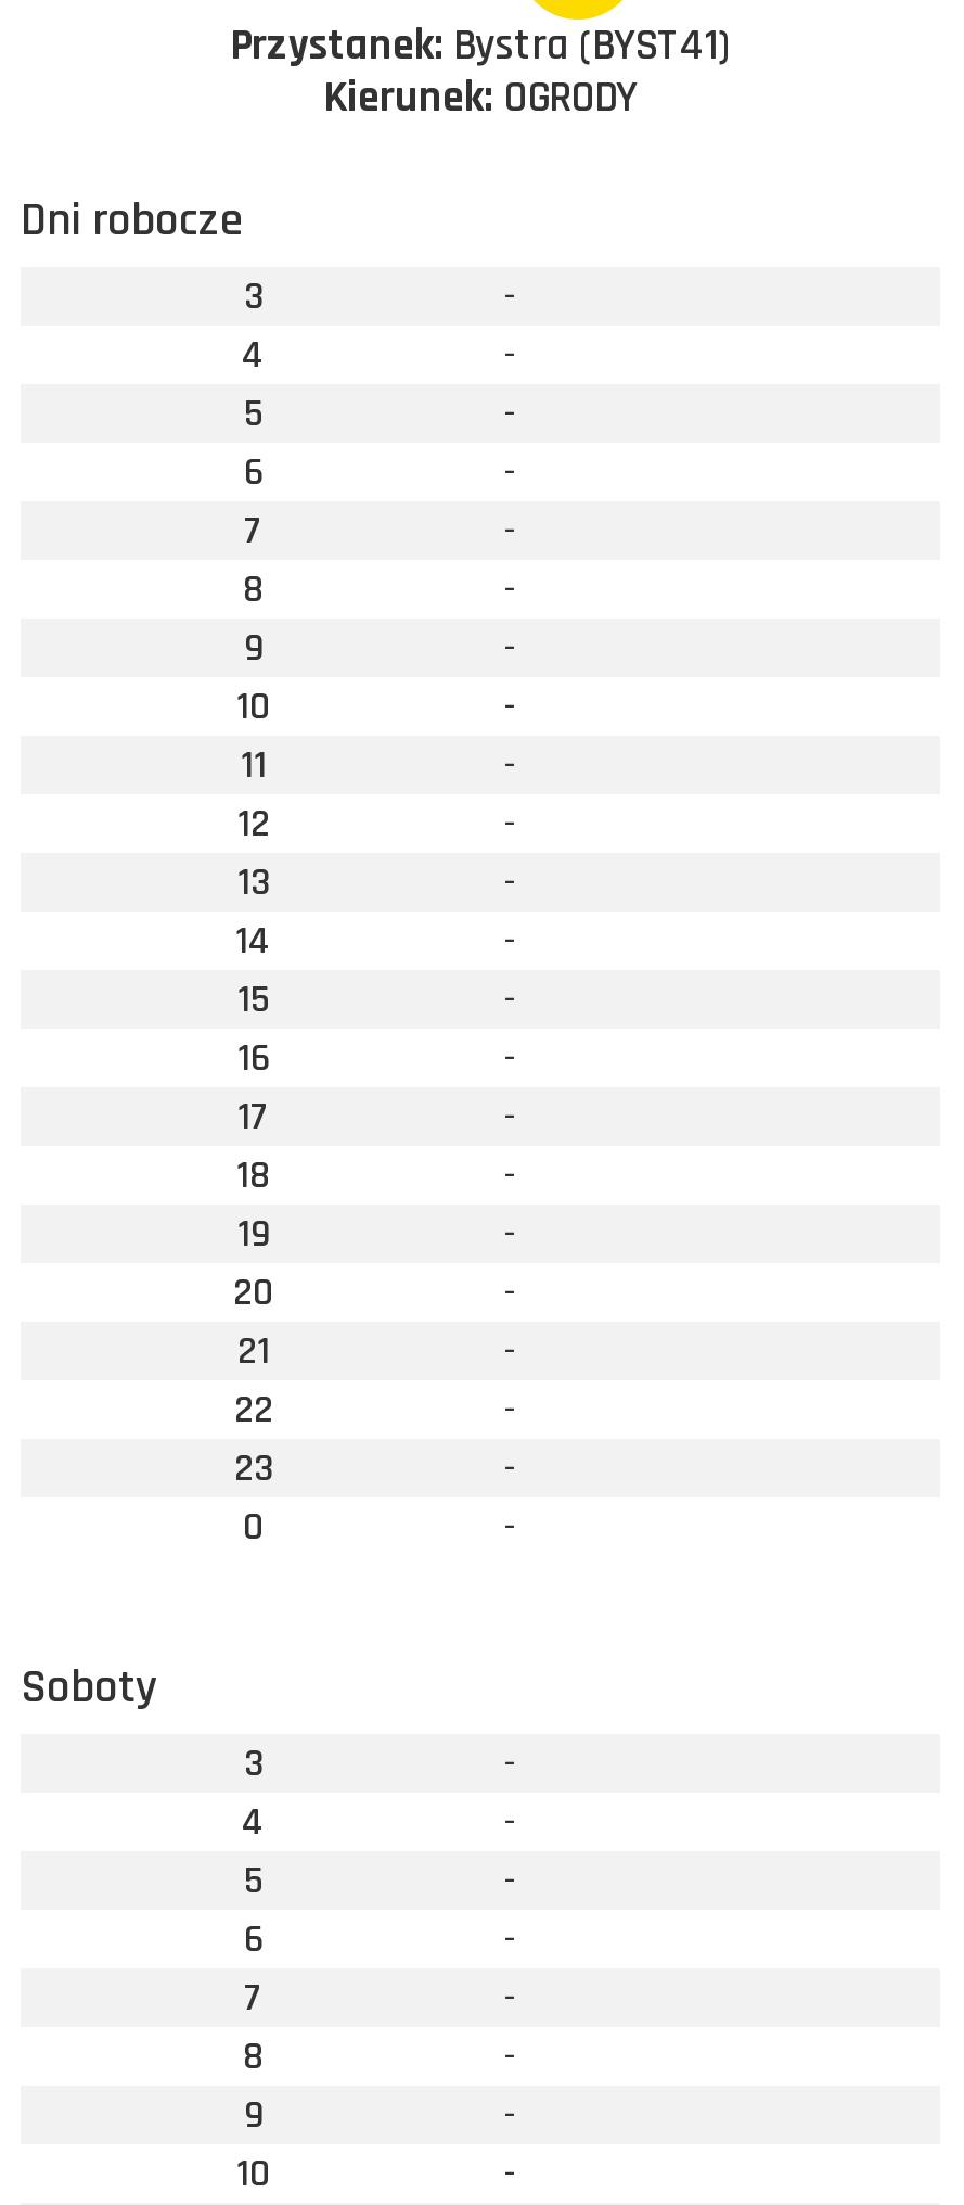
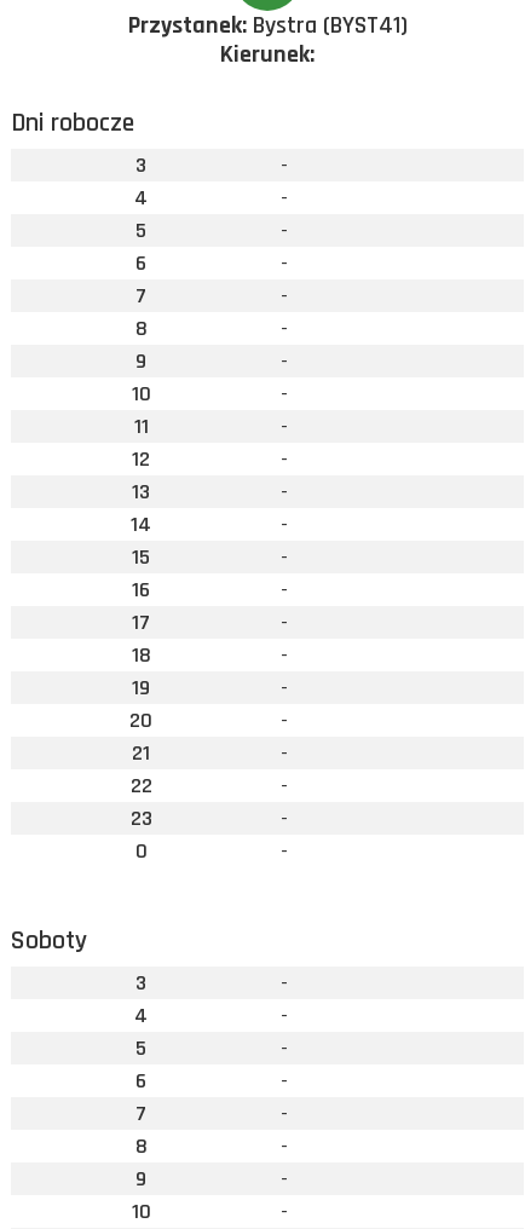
- Kierunek: OGRODY
+ Kierunek:
